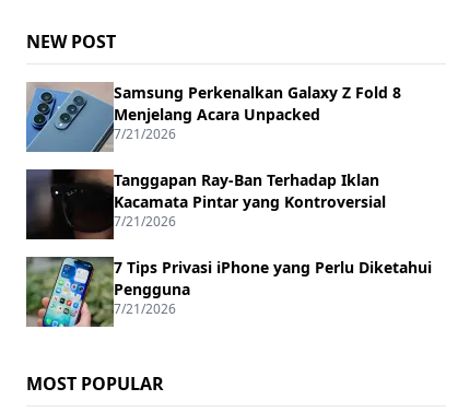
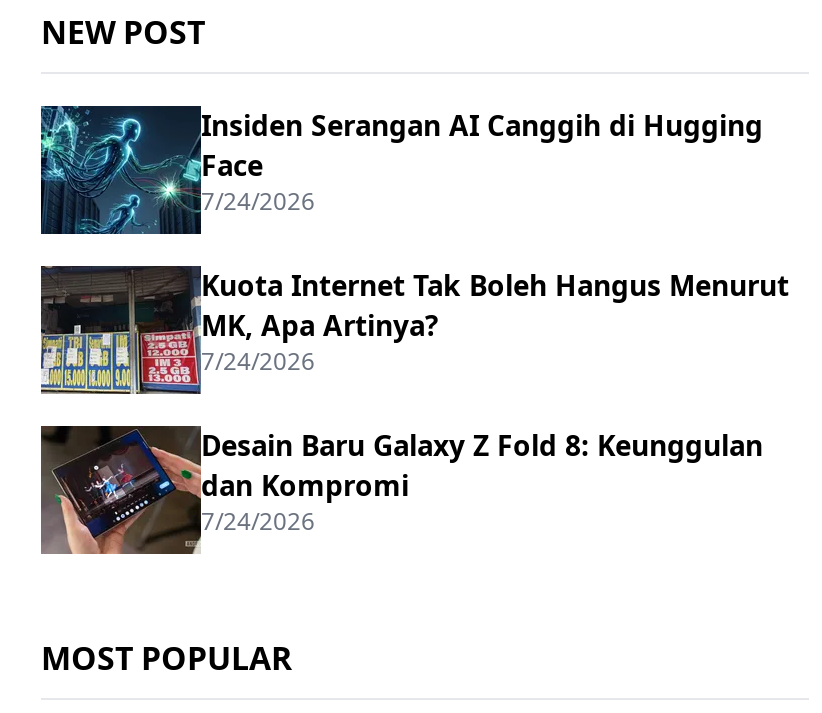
- [image]
- Samsung Perkenalkan Galaxy Z Fold 8
- Menjelang Acara Unpacked
- 7/21/2026
+ [image]
+ Insiden Serangan AI Canggih di Hugging
+ Face
+ 7/24/2026

- [image]
- Tanggapan Ray-Ban Terhadap Iklan
- Kacamata Pintar yang Kontroversial
- 7/21/2026
+ [image]
+ Kuota Internet Tak Boleh Hangus Menurut
+ MK, Apa Artinya?
+ 7/24/2026

- [image]
- 7 Tips Privasi iPhone yang Perlu Diketahui
- Pengguna
- 7/21/2026
+ [image]
+ Desain Baru Galaxy Z Fold 8: Keunggulan
+ dan Kompromi
+ 7/24/2026
